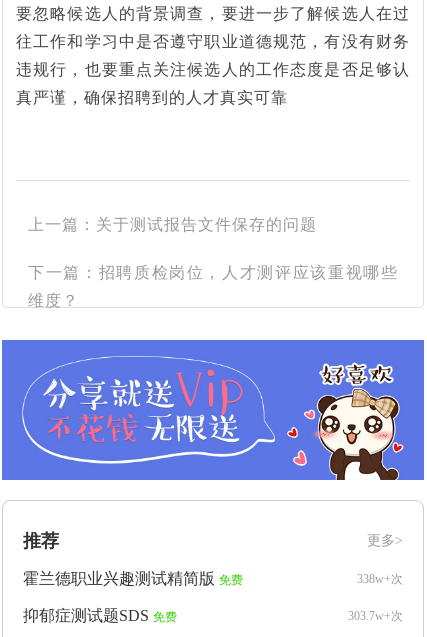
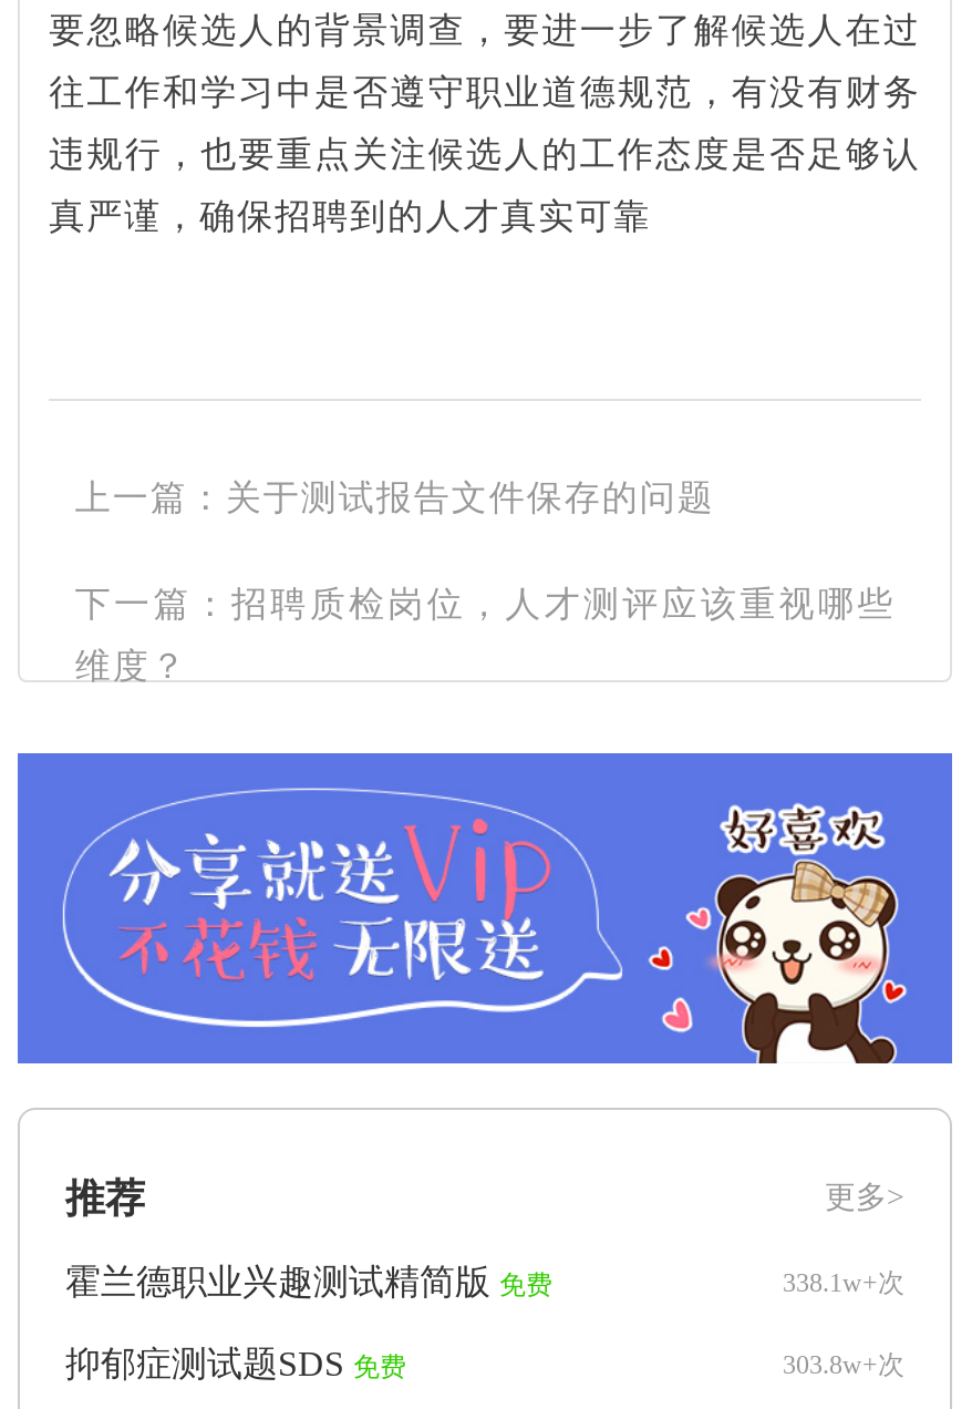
- 338w+次
+ 338.1w+次

- 303.7w+次
+ 303.8w+次
